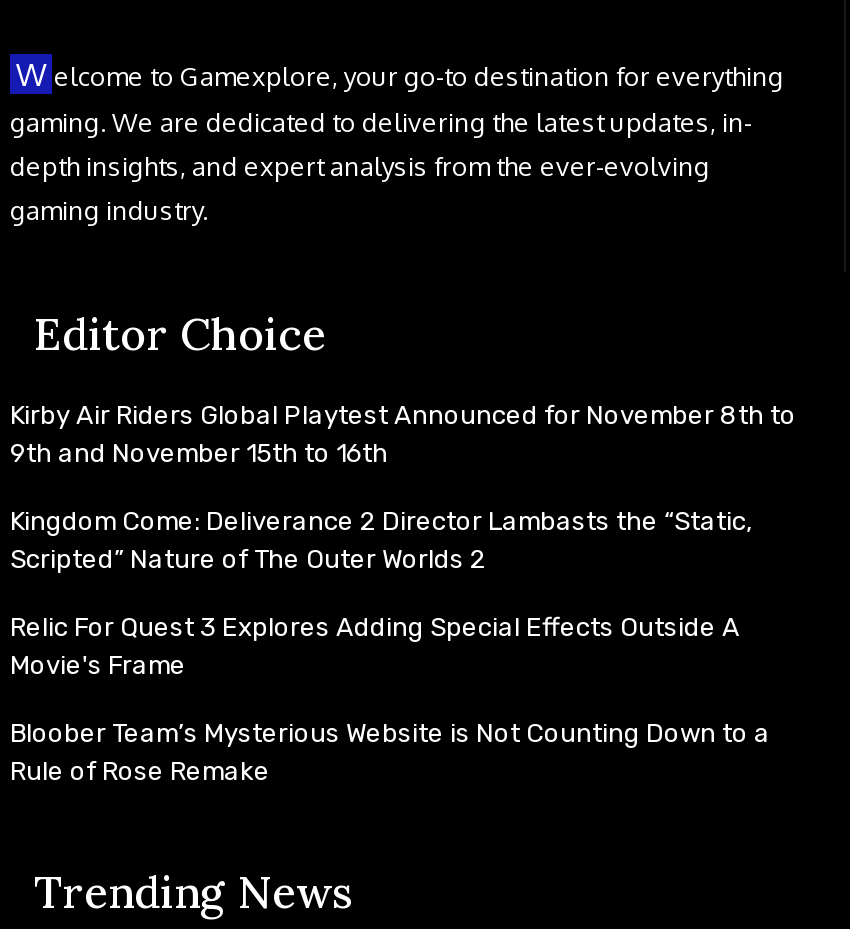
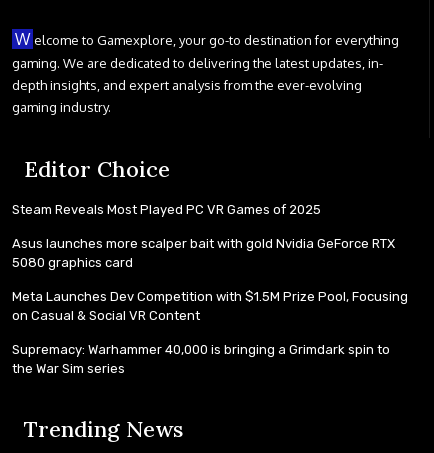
- Kirby Air Riders Global Playtest Announced for November 8th to
- 9th and November 15th to 16th
+ Steam Reveals Most Played PC VR Games of 2025

- Kingdom Come: Deliverance 2 Director Lambasts the “Static,
- Scripted” Nature of The Outer Worlds 2
+ Asus launches more scalper bait with gold Nvidia GeForce RTX
+ 5080 graphics card

- Relic For Quest 3 Explores Adding Special Effects Outside A
- Movie's Frame
+ Meta Launches Dev Competition with $1.5M Prize Pool, Focusing
+ on Casual & Social VR Content

- Bloober Team’s Mysterious Website is Not Counting Down to a
- Rule of Rose Remake
+ Supremacy: Warhammer 40,000 is bringing a Grimdark spin to
+ the War Sim series
